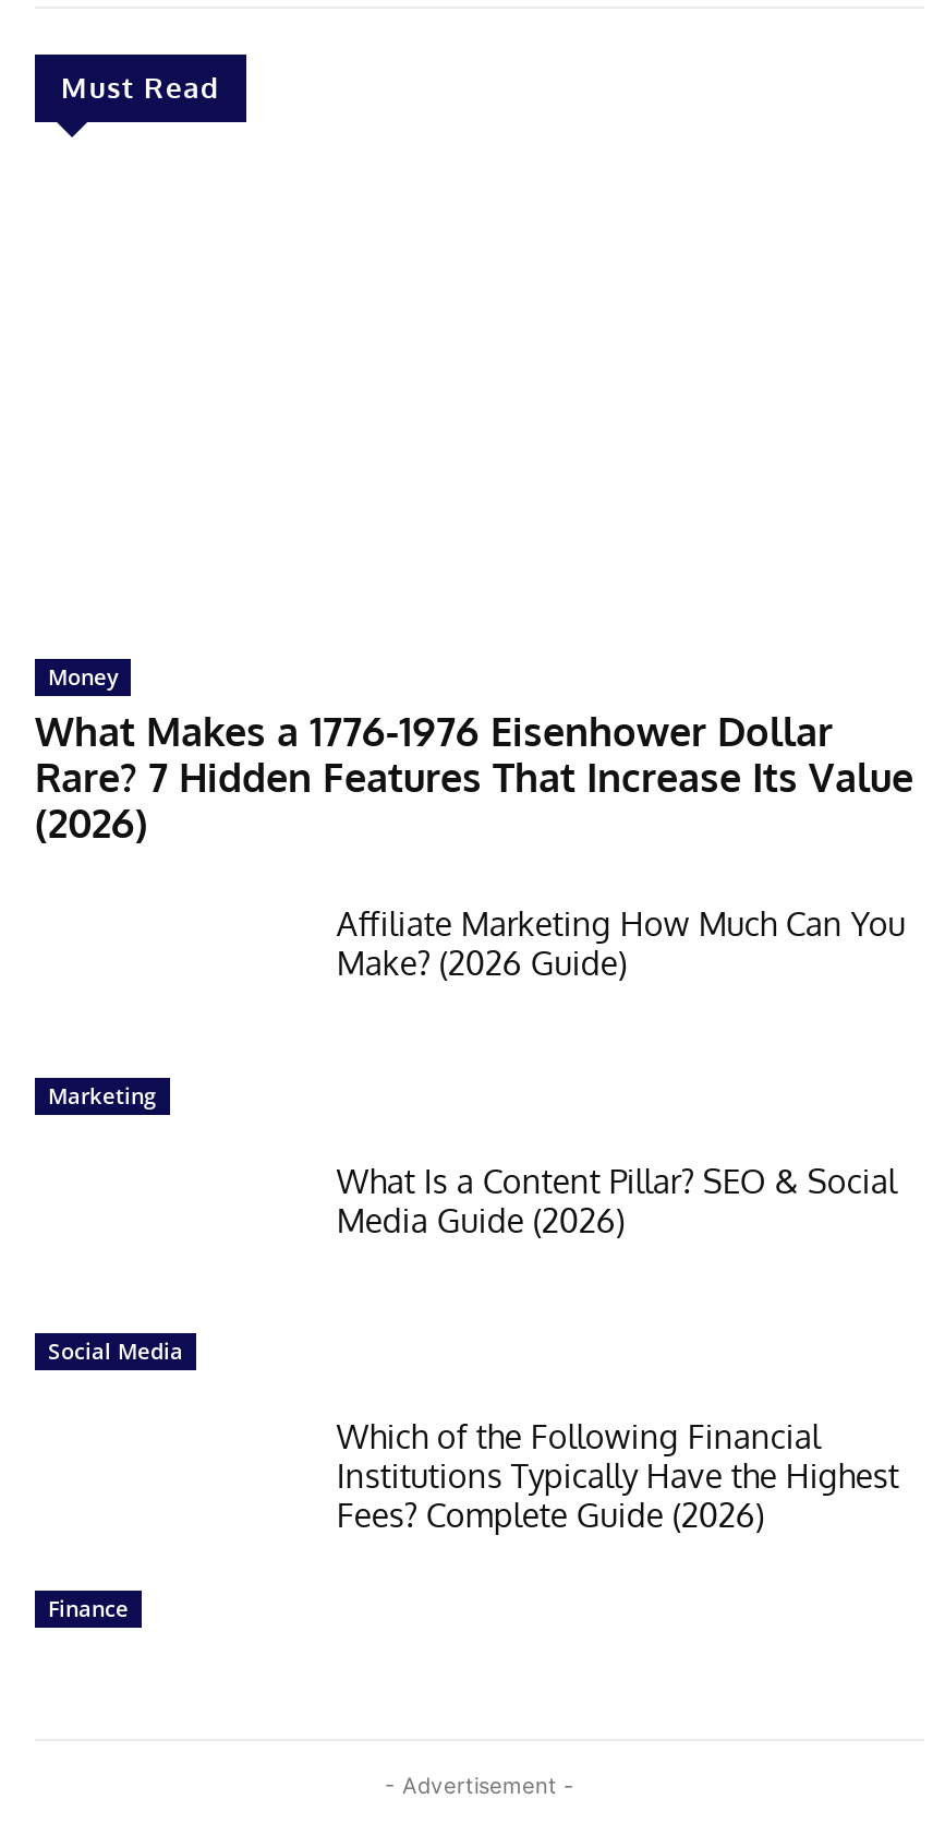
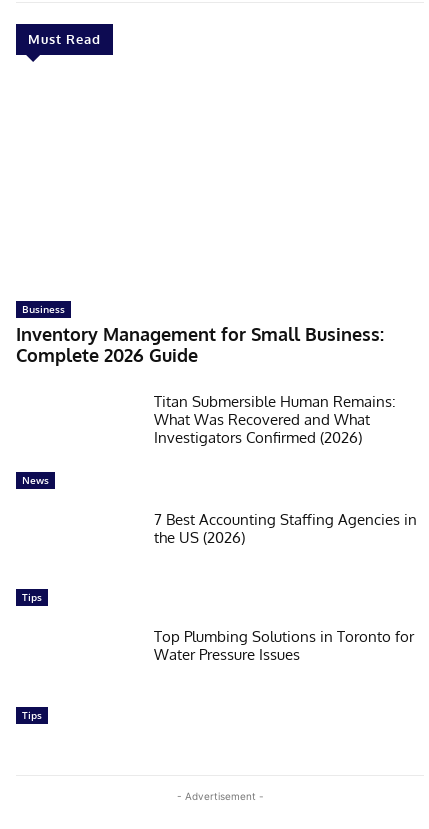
- Money
- What Makes a 1776-1976 Eisenhower Dollar
- Rare? 7 Hidden Features That Increase Its Value
- (2026)
+ Business
+ Inventory Management for Small Business:
+ Complete 2026 Guide

- Affiliate Marketing How Much Can You
- Make? (2026 Guide)
+ Titan Submersible Human Remains:
+ What Was Recovered and What
+ Investigators Confirmed (2026)

- Marketing
+ News

- What Is a Content Pillar? SEO & Social
- Media Guide (2026)
+ 7 Best Accounting Staffing Agencies in
+ the US (2026)

- Social Media
+ Tips

- Which of the Following Financial
- Institutions Typically Have the Highest
- Fees? Complete Guide (2026)
+ Top Plumbing Solutions in Toronto for
+ Water Pressure Issues

- Finance
+ Tips
